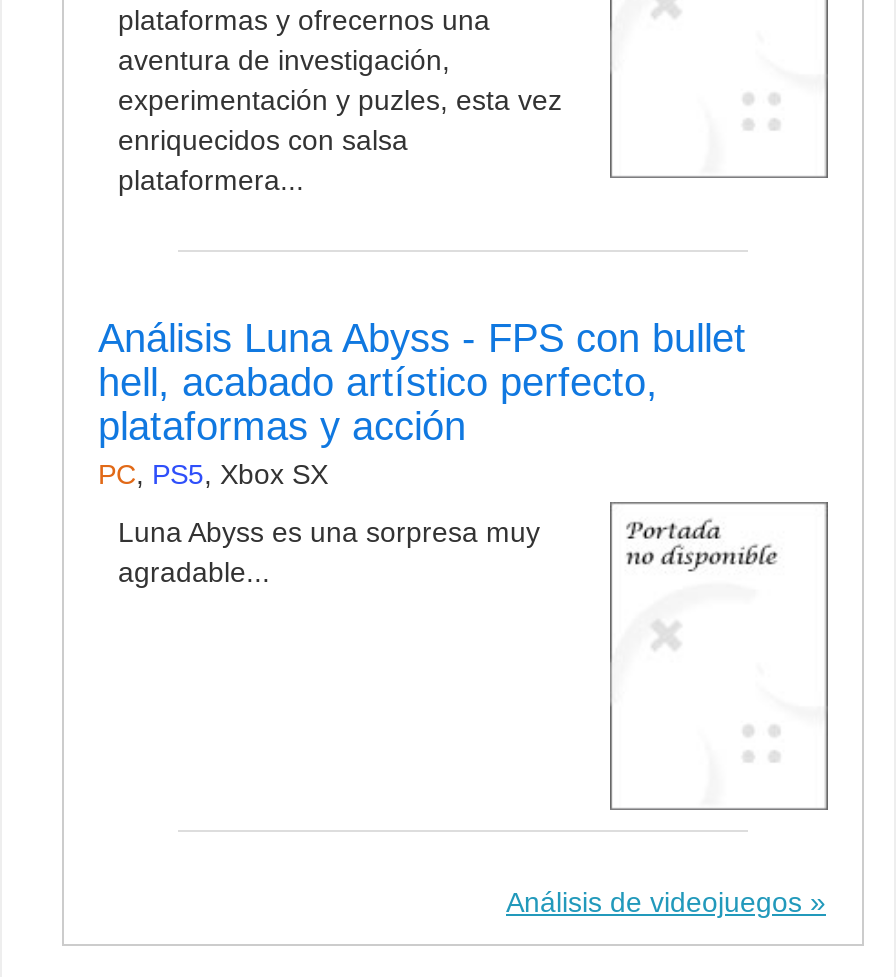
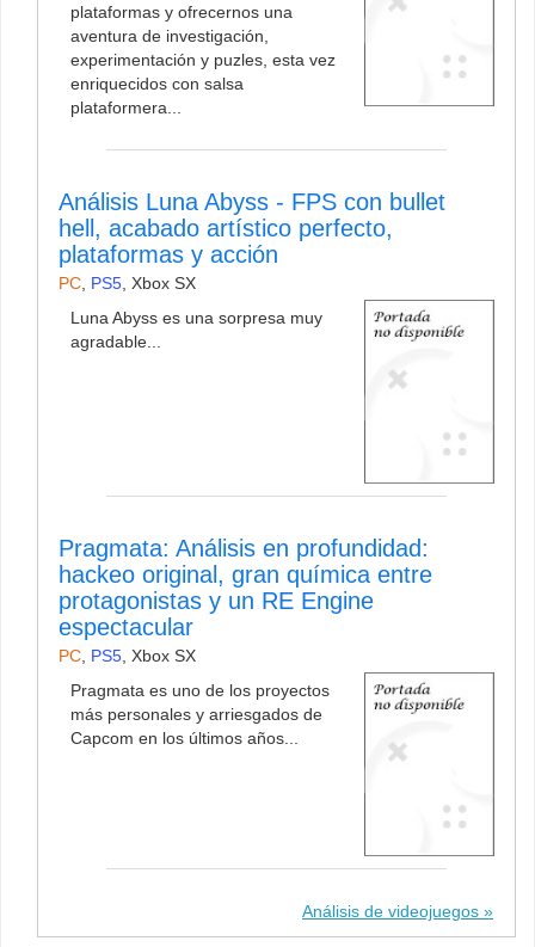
+ Pragmata: Análisis en profundidad:
+ hackeo original, gran química entre
+ protagonistas y un RE Engine
+ espectacular
+ PC, PS5, Xbox SX
+ Pragmata es uno de los proyectos
+ más personales y arriesgados de
+ Capcom en los últimos años...
